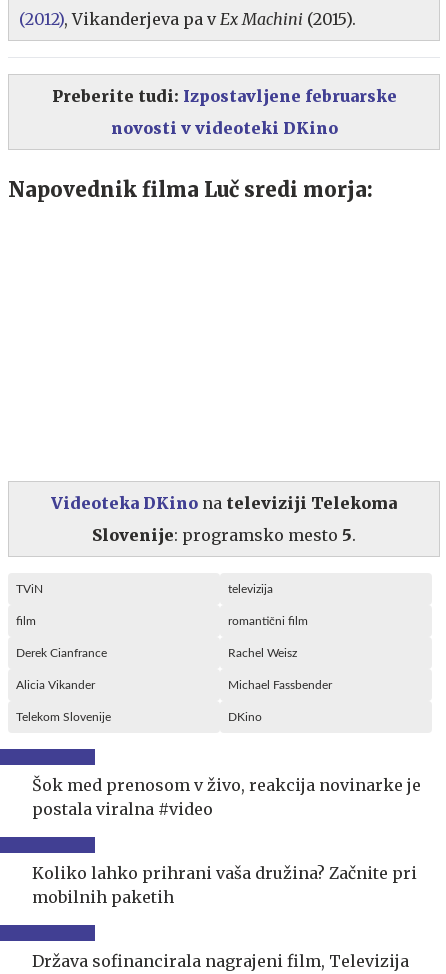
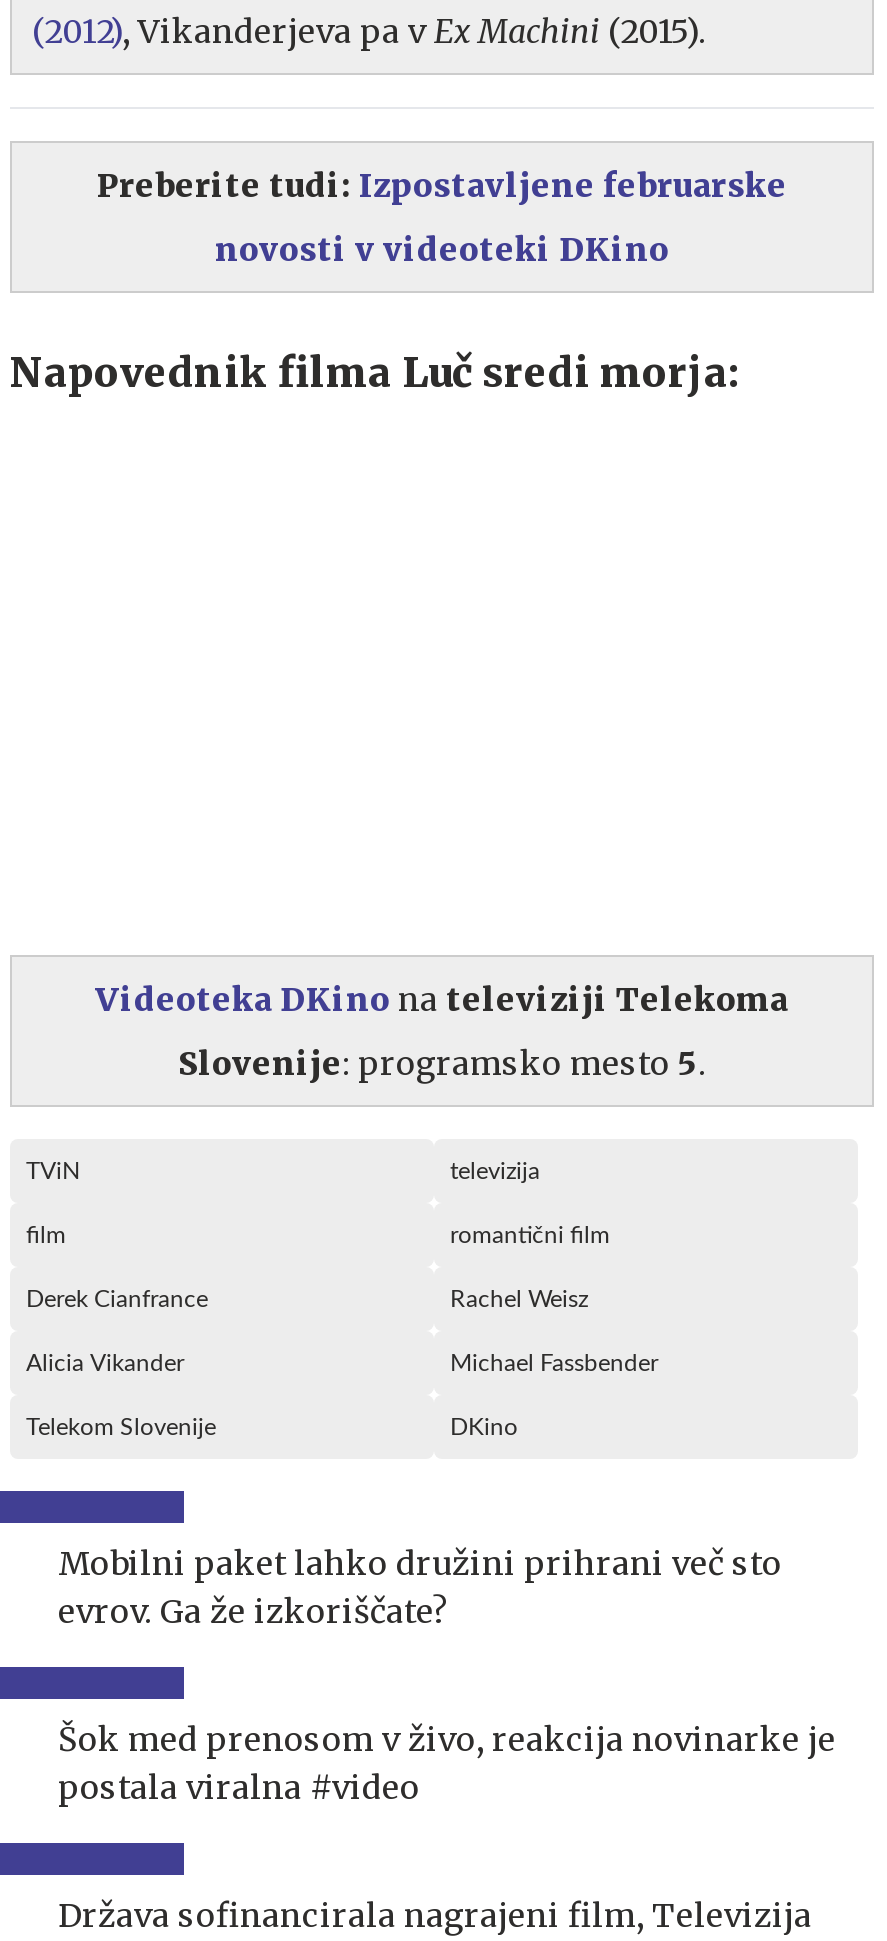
+ Mobilni paket lahko družini prihrani več sto
+ evrov. Ga že izkoriščate?

moved down: Šok med prenosom v živo, reakcija novinarke je | postala viralna #video

- Koliko lahko prihrani vaša družina? Začnite pri
- mobilnih paketih
